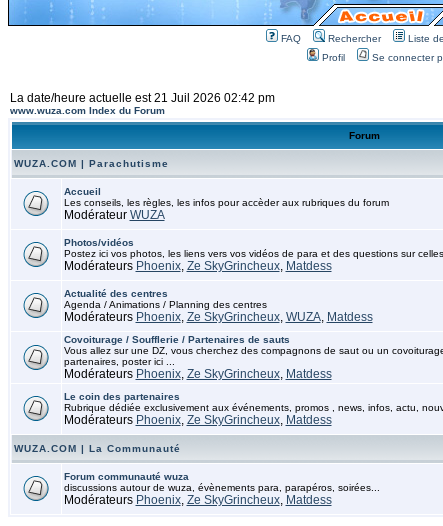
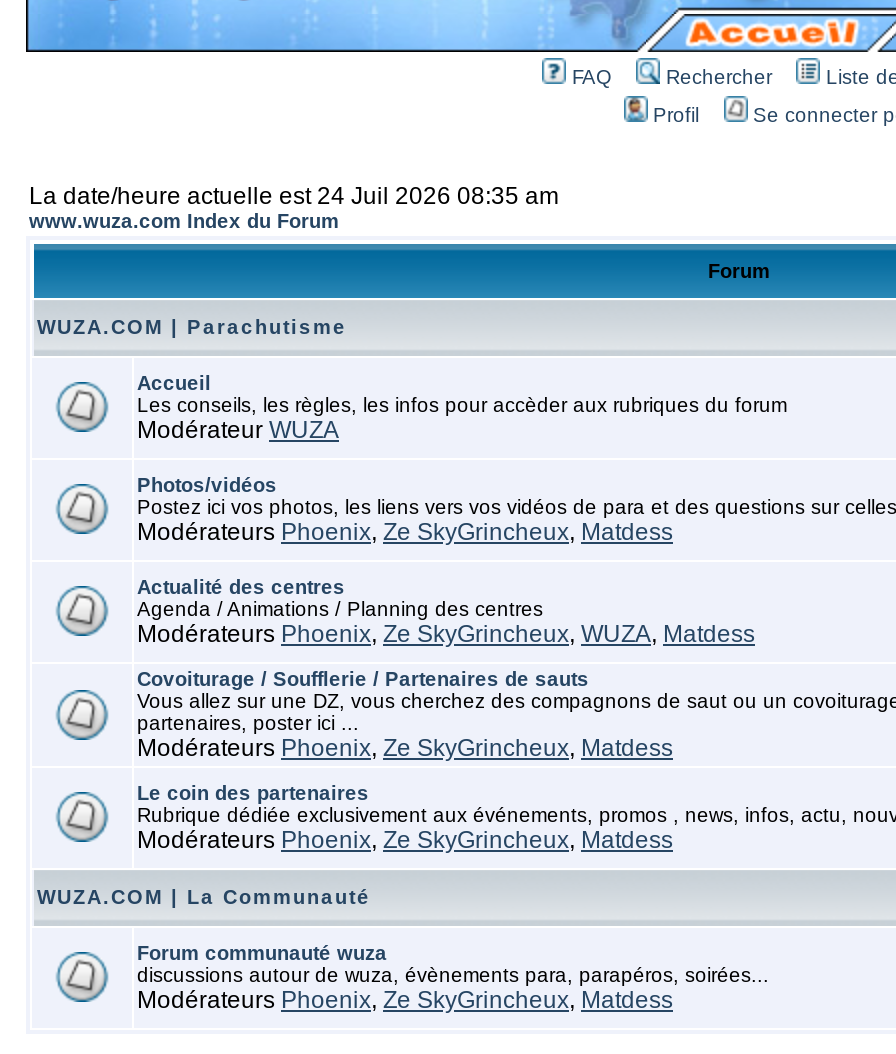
- La date/heure actuelle est 21 Juil 2026 02:42 pm
+ La date/heure actuelle est 24 Juil 2026 08:35 am
